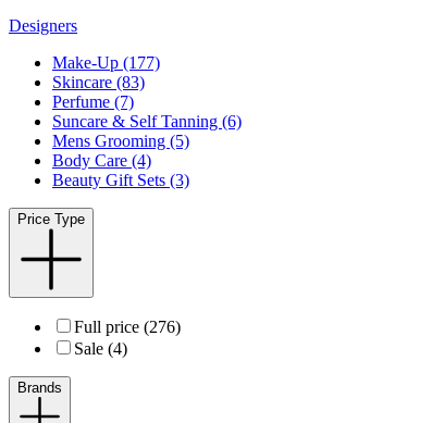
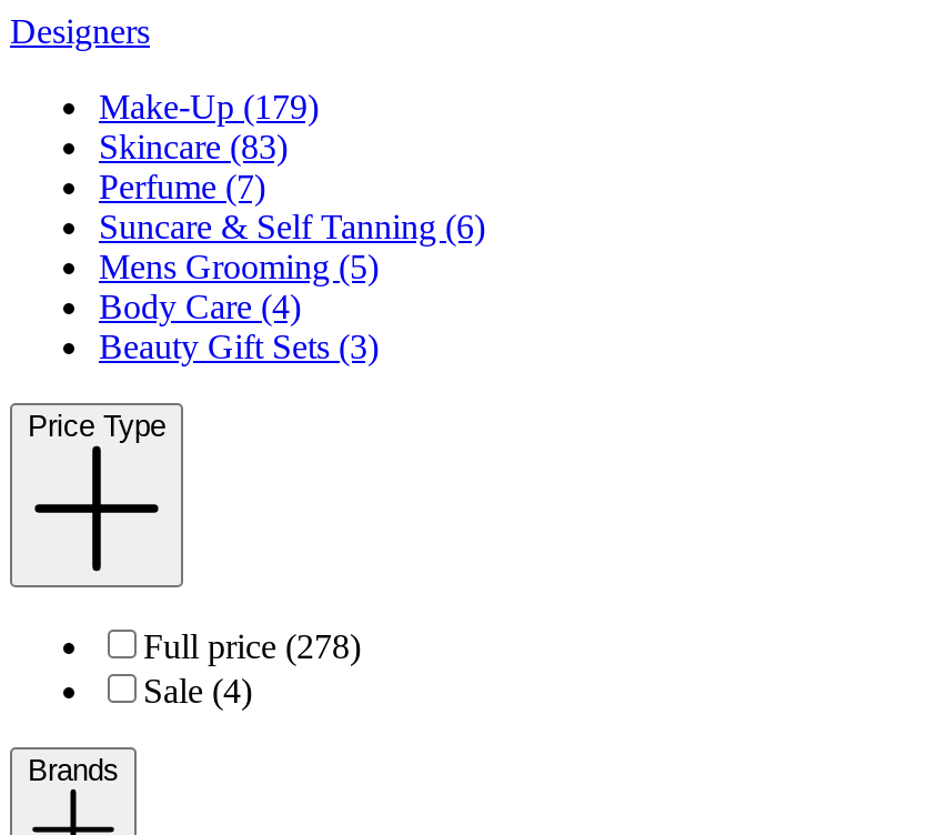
- Make-Up (177)
+ Make-Up (179)

- Full price (276)
+ Full price (278)
